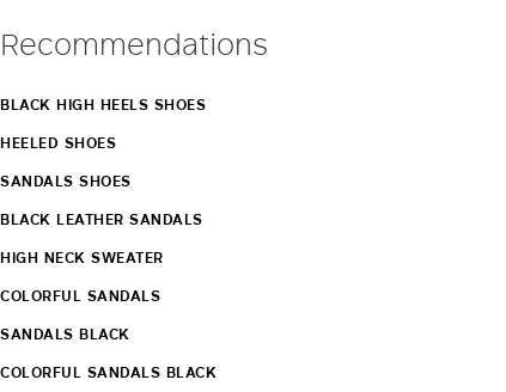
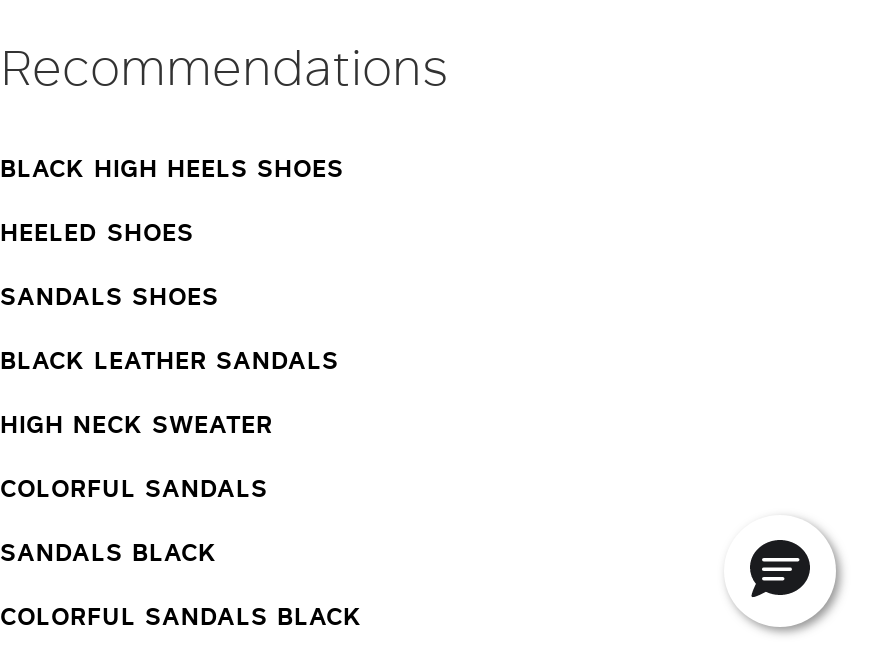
+ [image]
